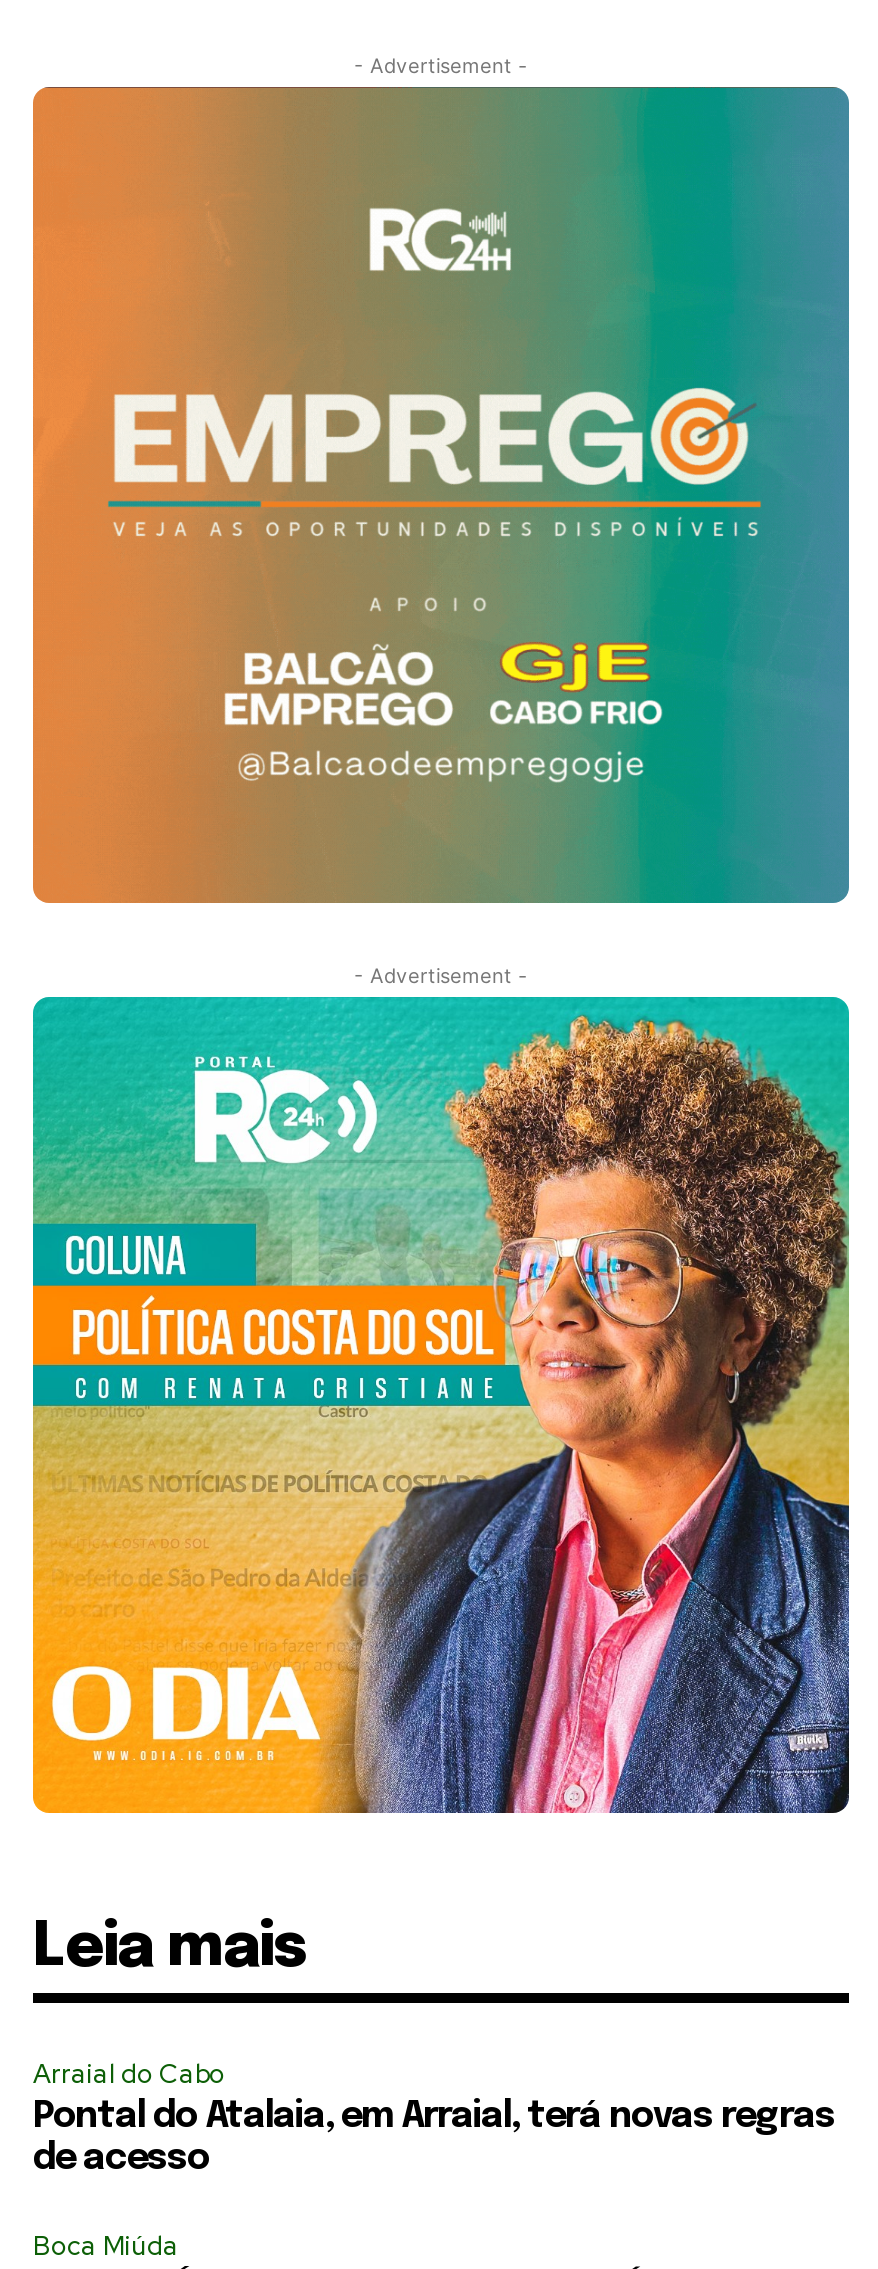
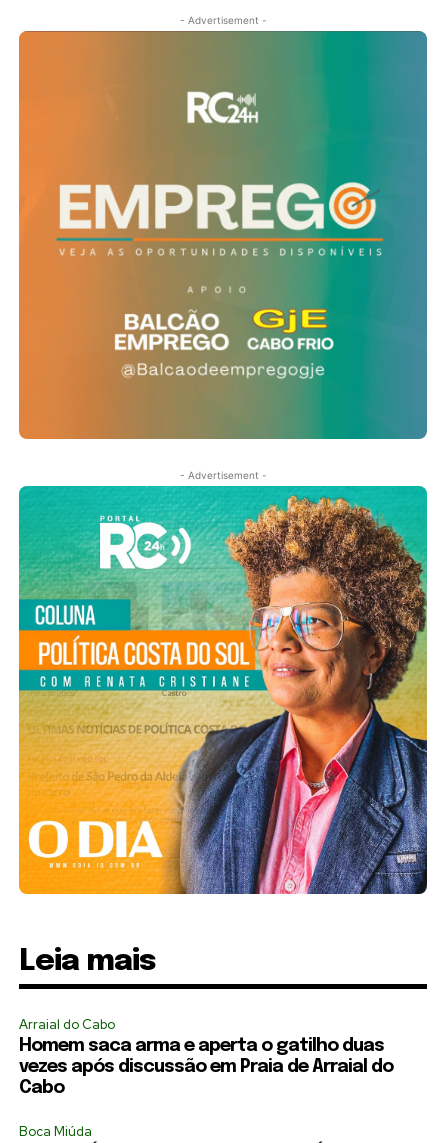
- Pontal do Atalaia, em Arraial, terá novas regras
- de acesso
+ Homem saca arma e aperta o gatilho duas
+ vezes após discussão em Praia de Arraial do
+ Cabo
